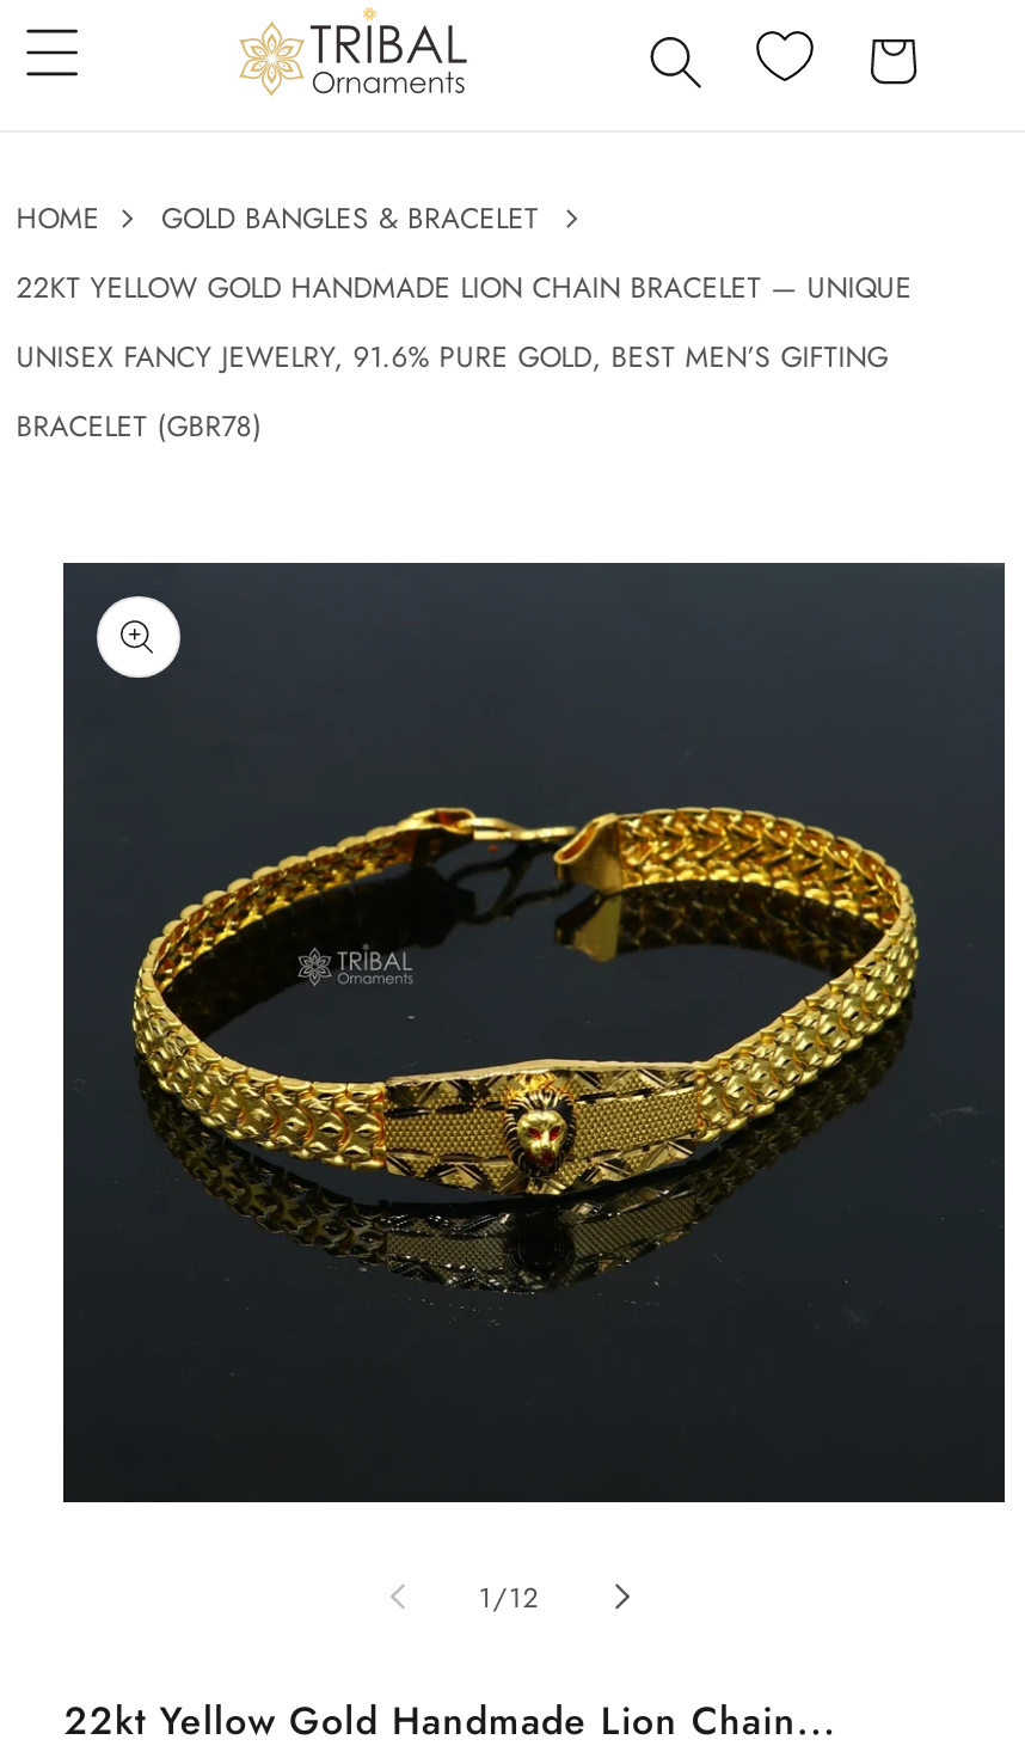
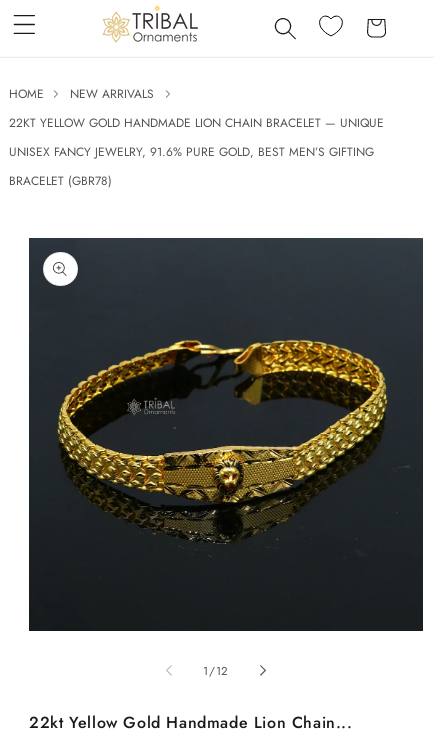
- GOLD BANGLES & BRACELET
+ NEW ARRIVALS
